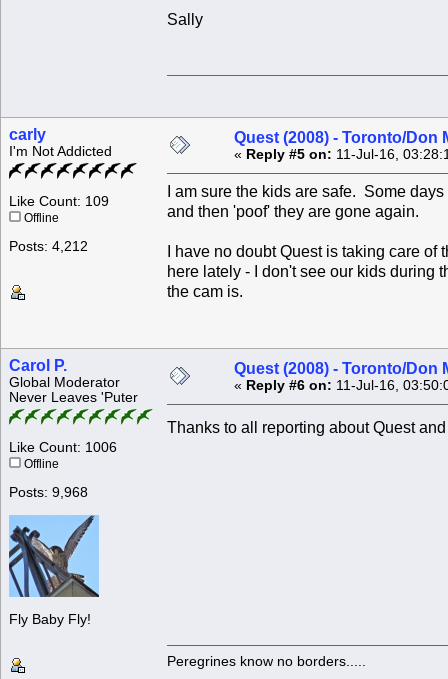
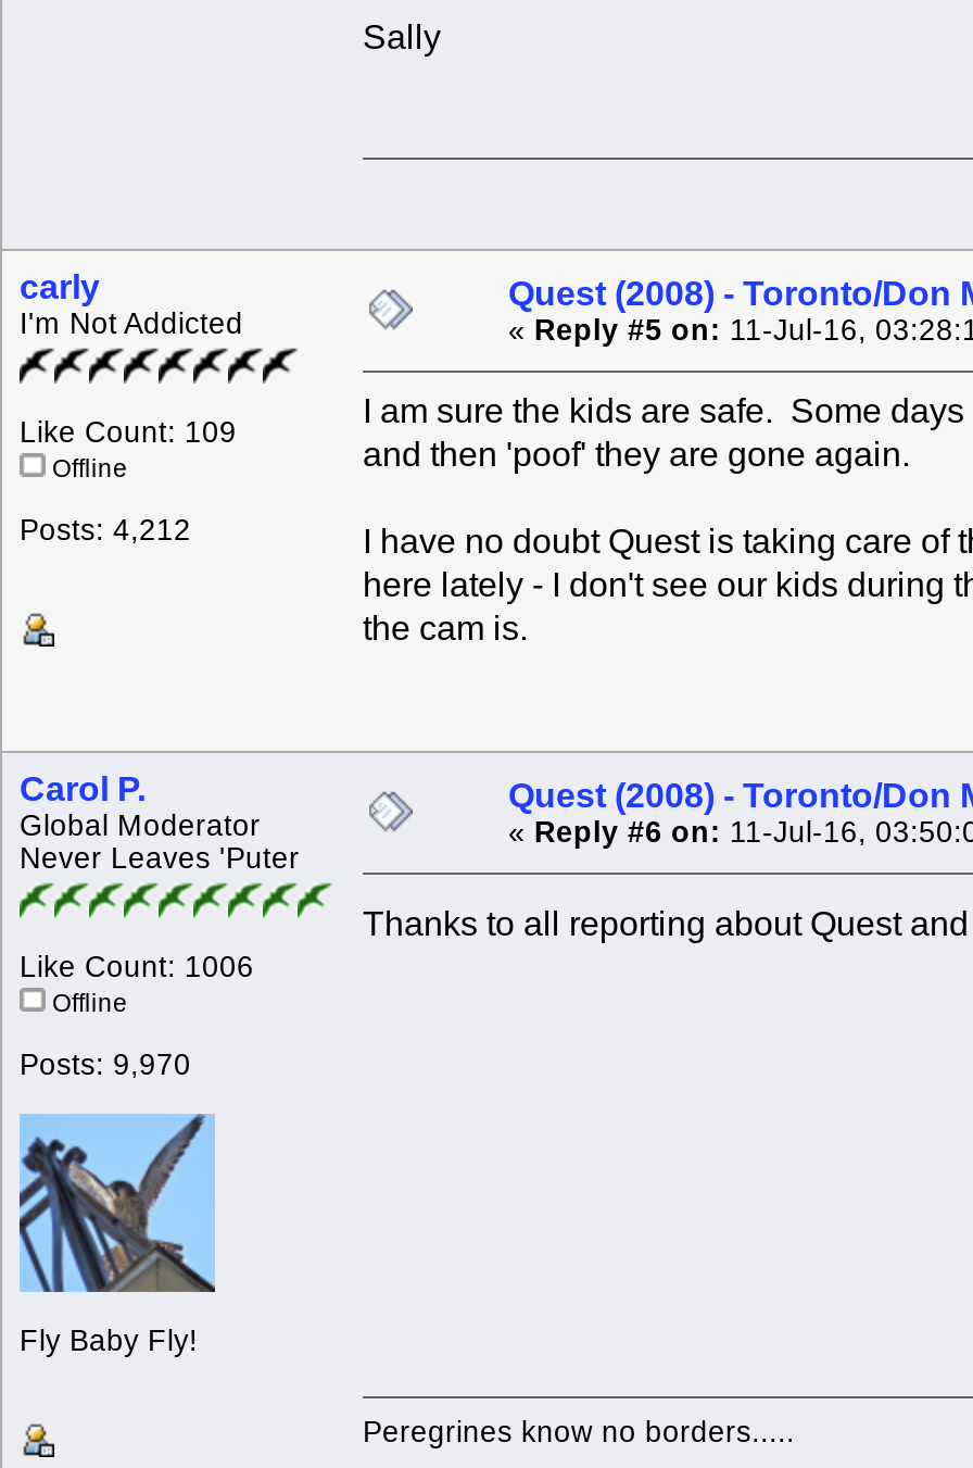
- Posts: 9,968
+ Posts: 9,970
